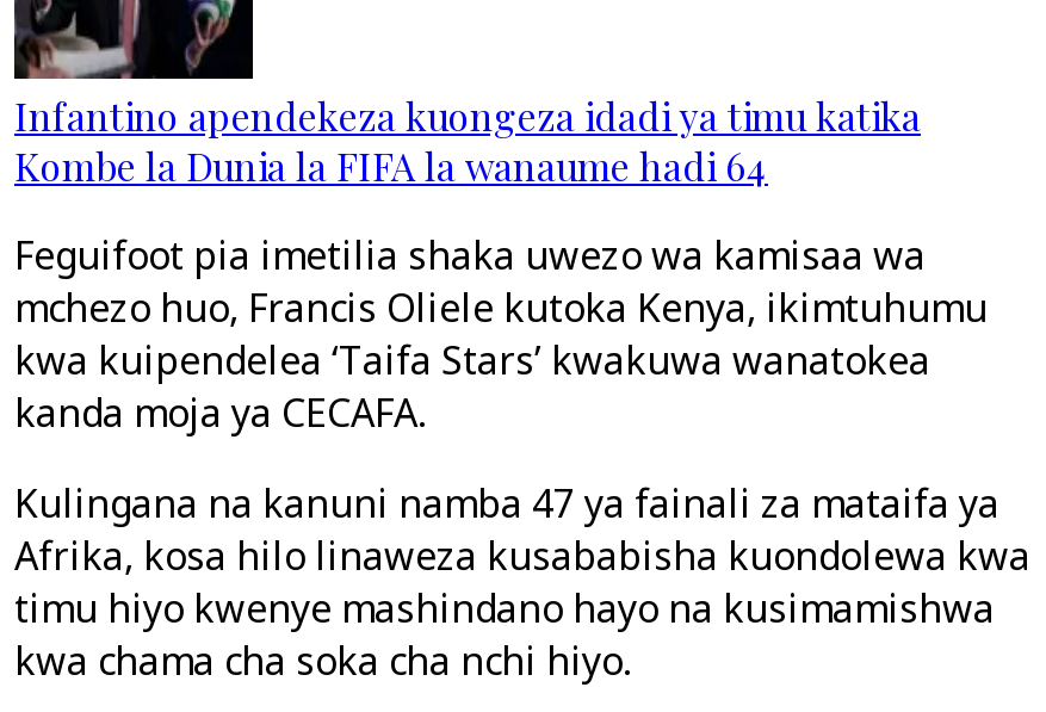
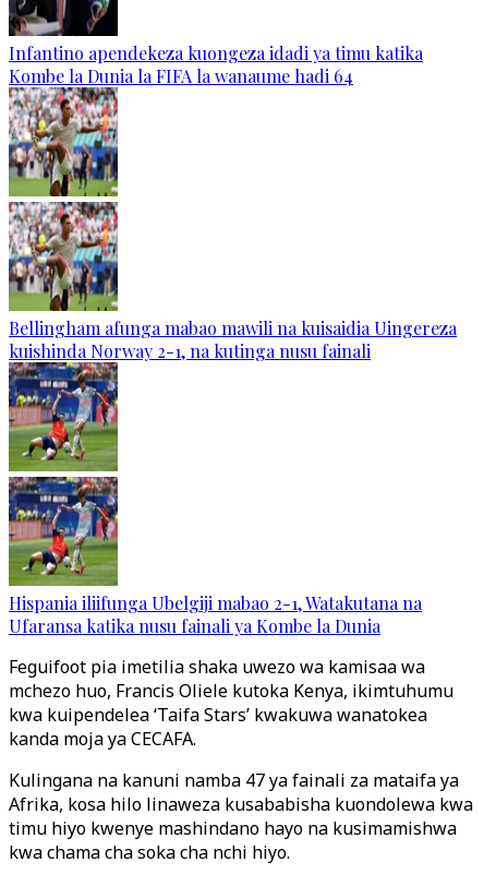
+ [image]
+ Bellingham afunga mabao mawili na kuisaidia Uingereza
+ kuishinda Norway 2-1, na kutinga nusu fainali

+ [image]
+ Hispania iliifunga Ubelgiji mabao 2-1, Watakutana na
+ Ufaransa katika nusu fainali ya Kombe la Dunia
